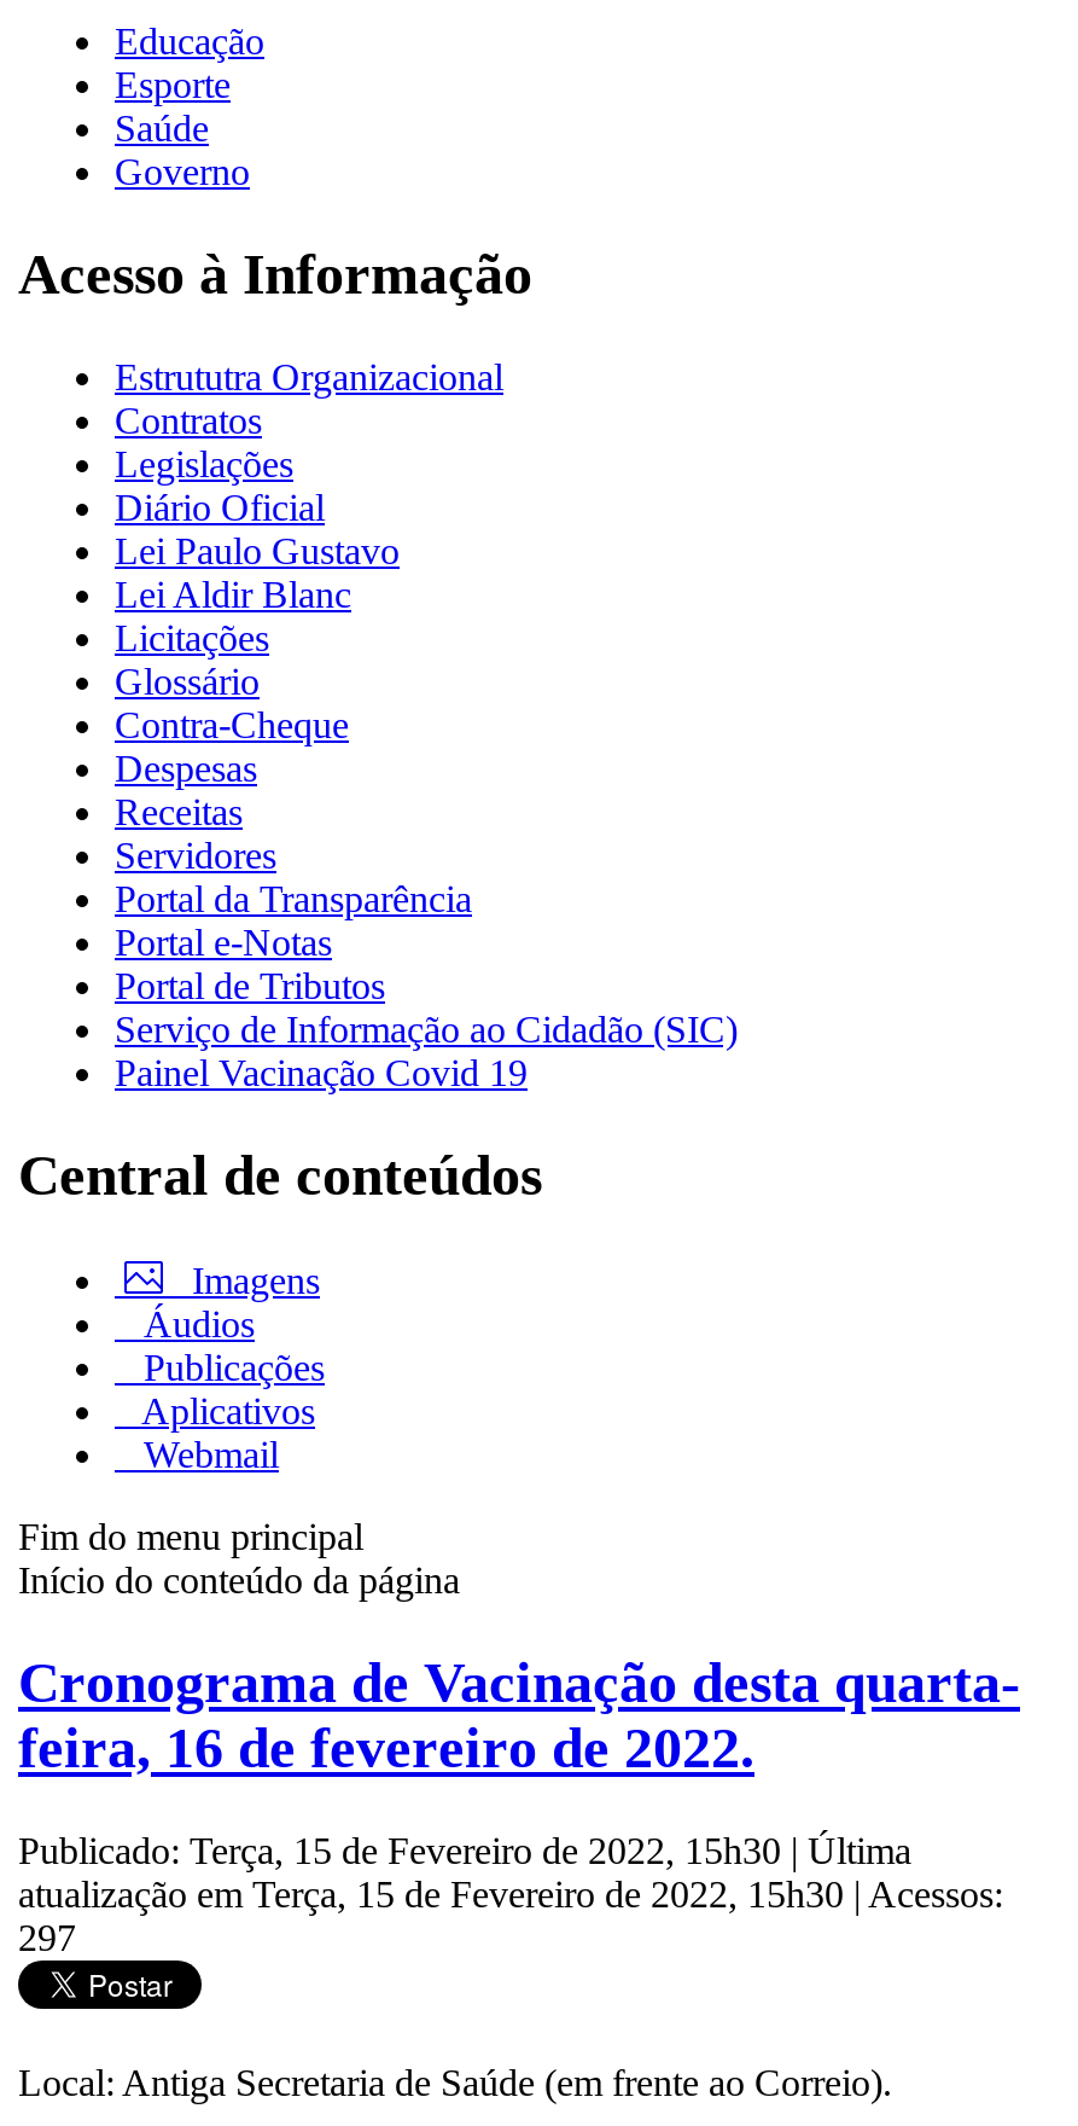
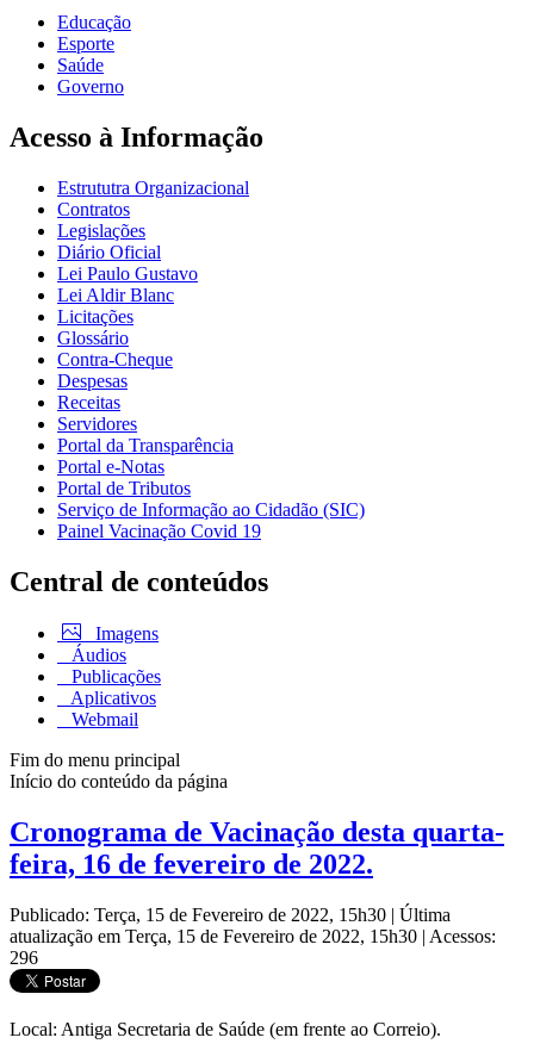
- 297
+ 296
